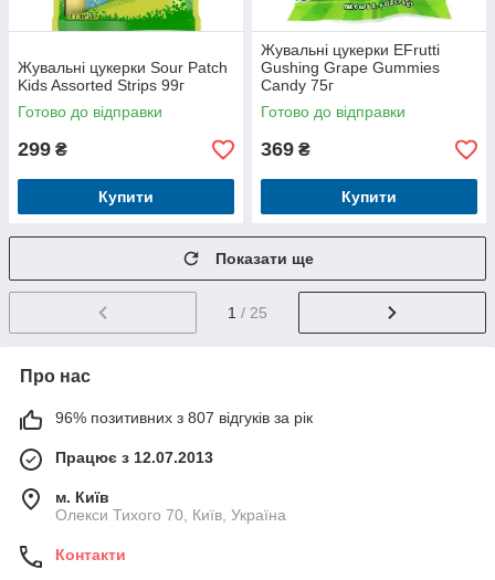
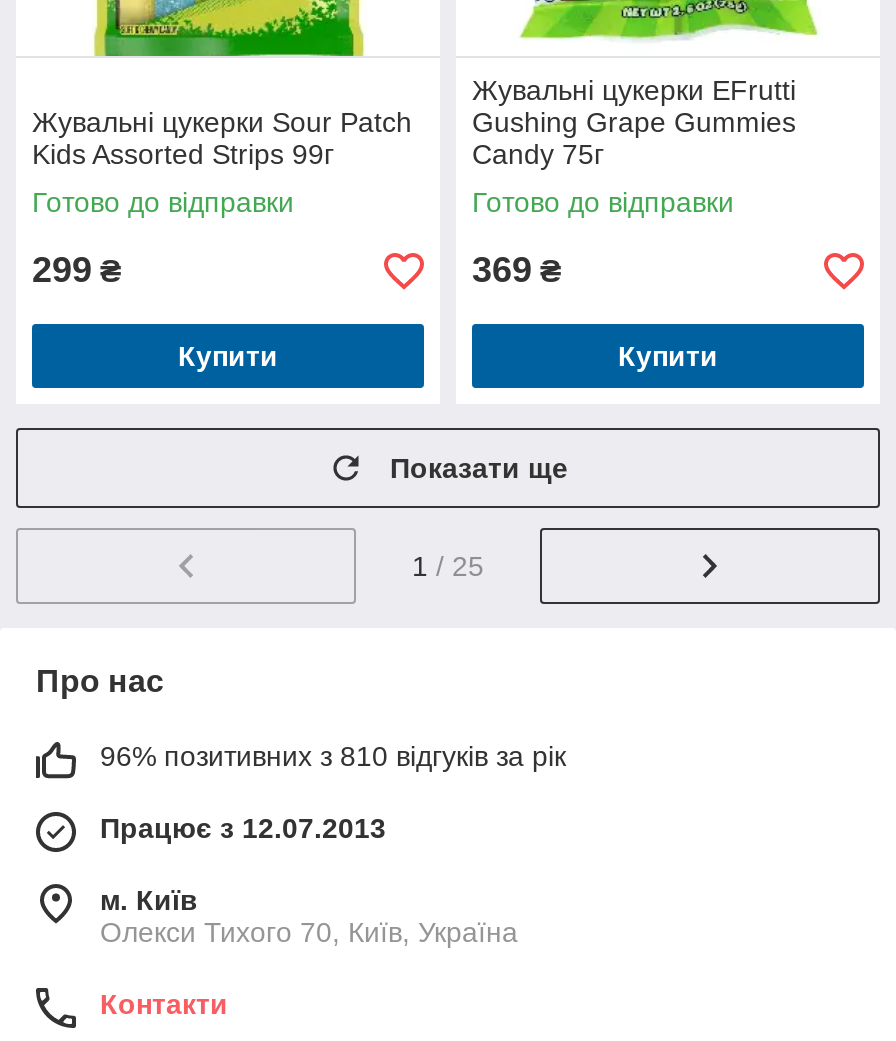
- 96% позитивних з 807 відгуків за рік
+ 96% позитивних з 810 відгуків за рік
